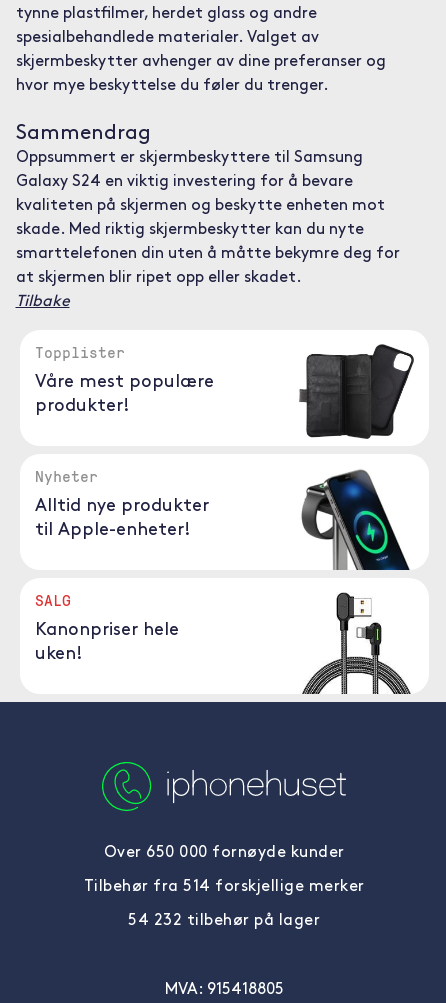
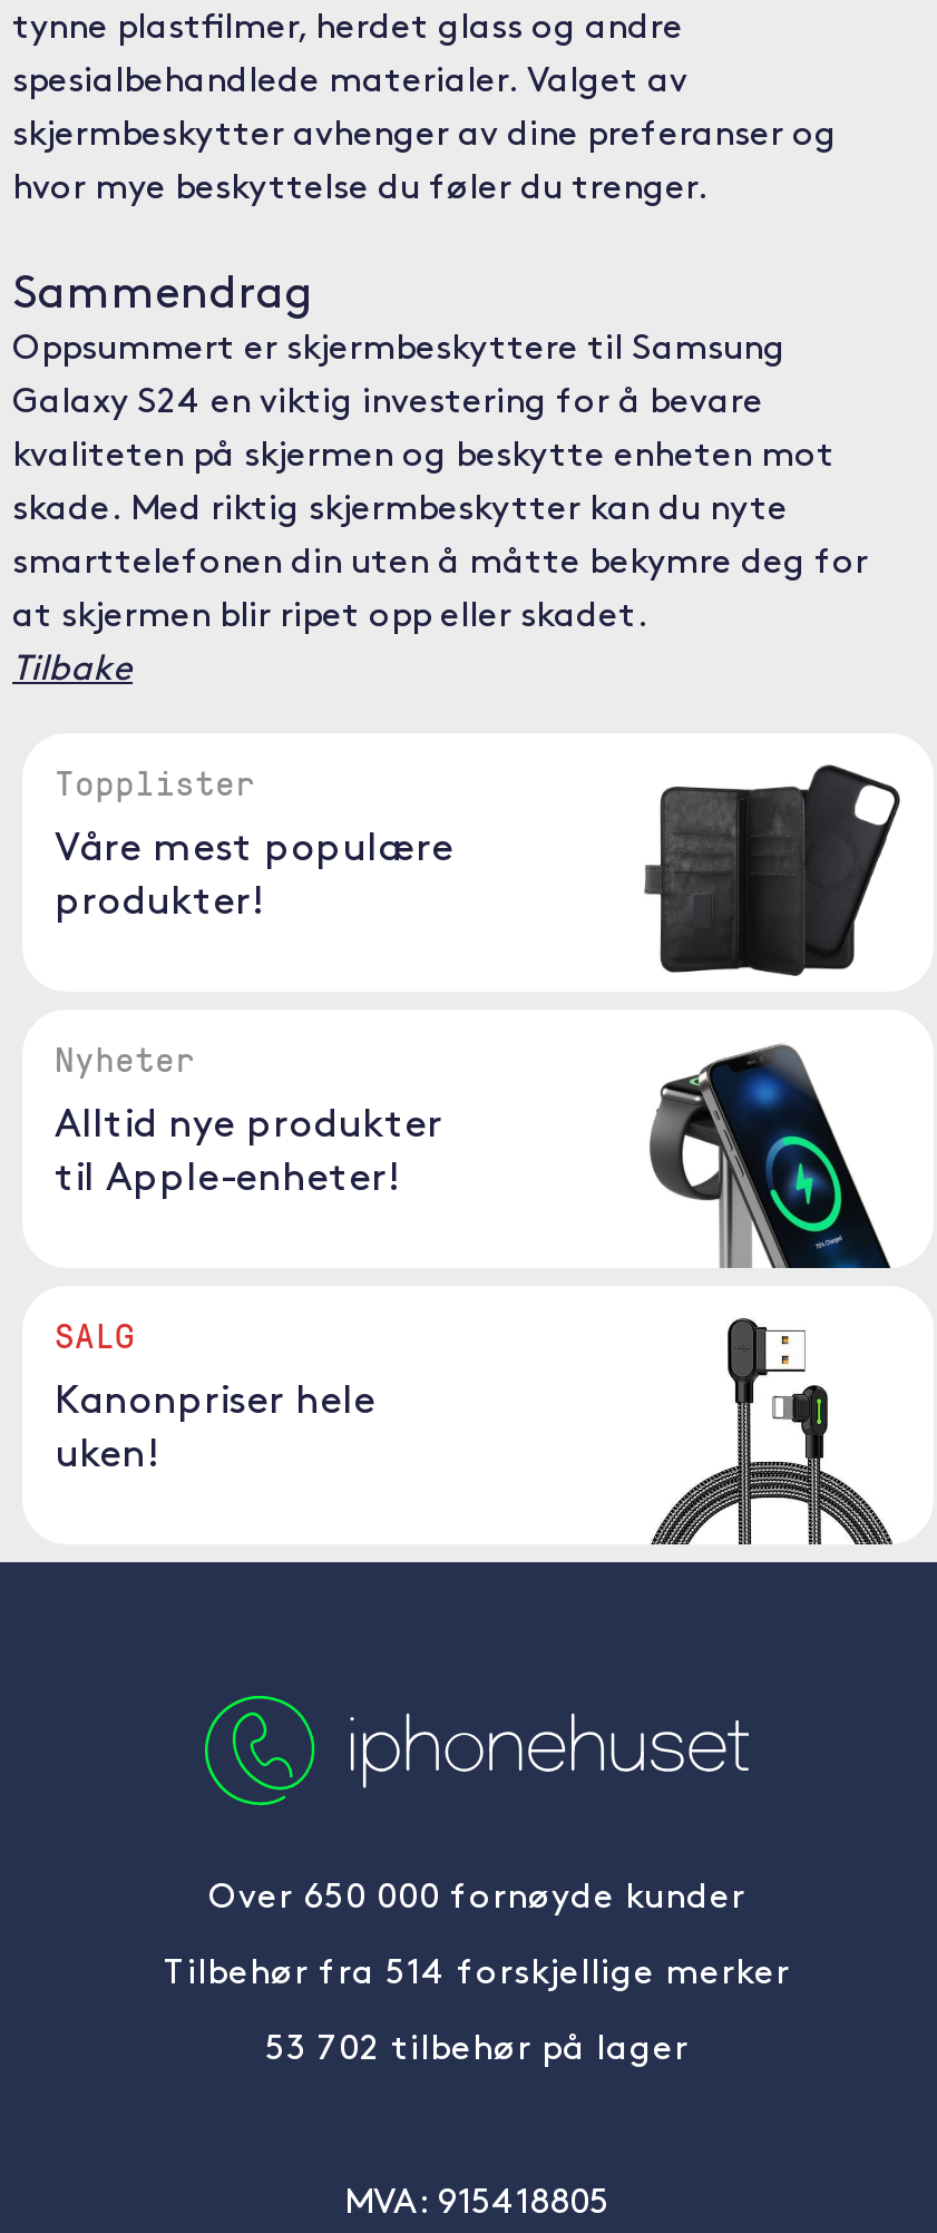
- 54 232 tilbehør på lager
+ 53 702 tilbehør på lager
